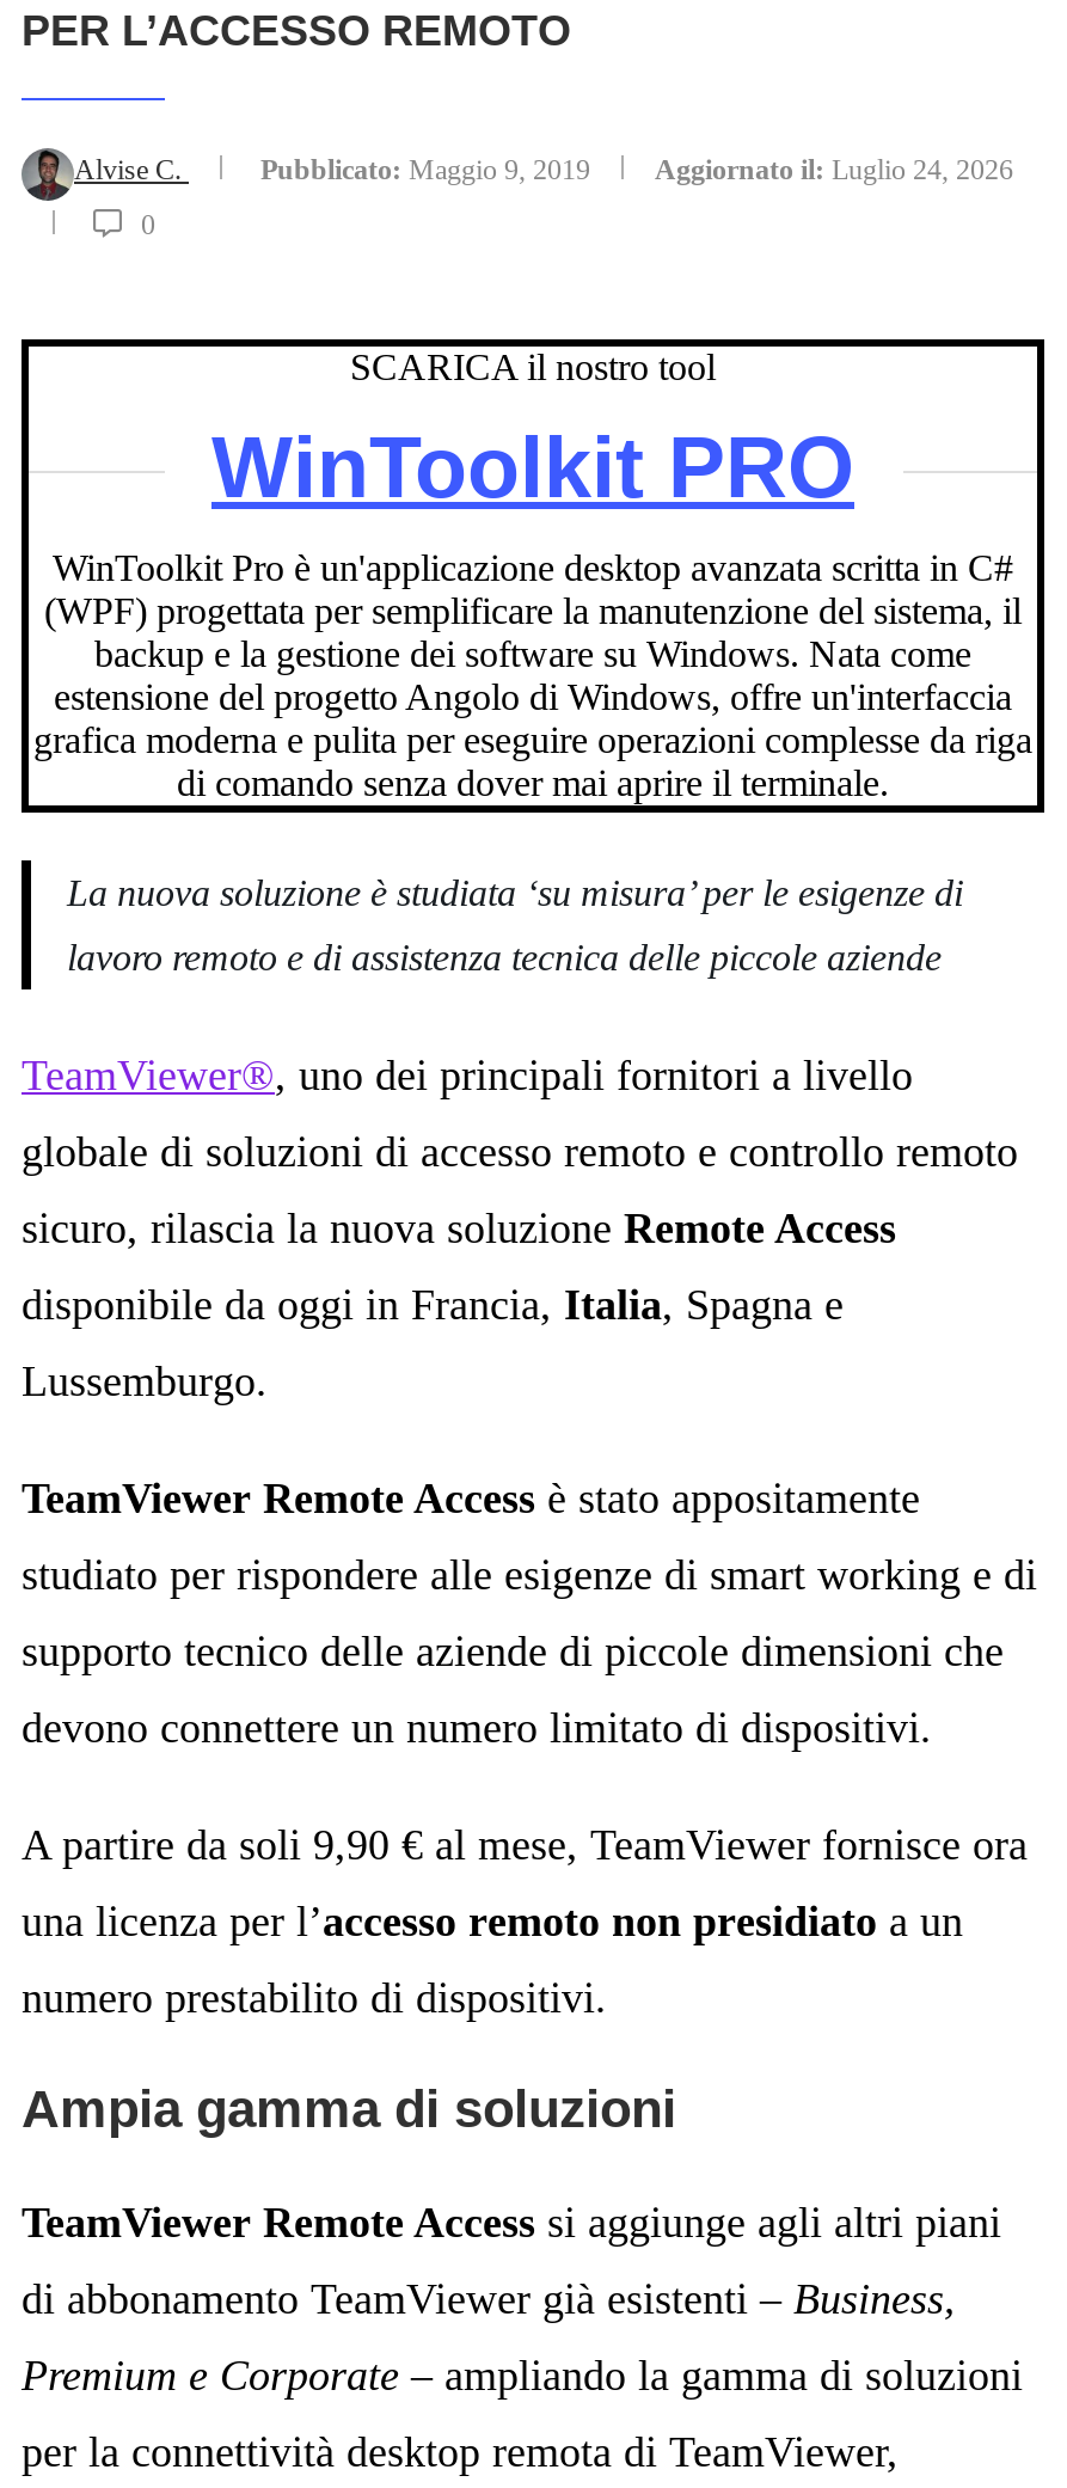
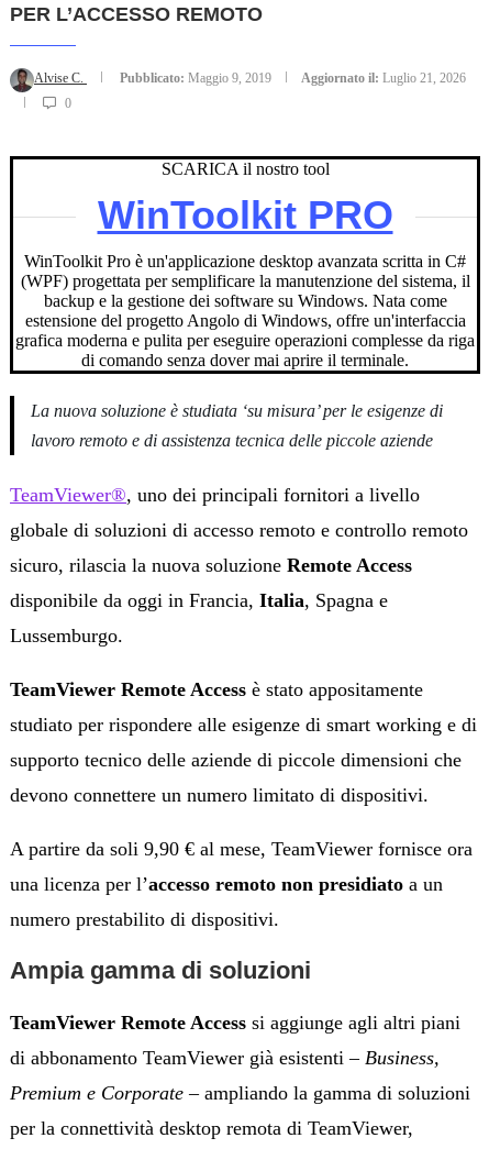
- Aggiornato il: Luglio 24, 2026
+ Aggiornato il: Luglio 21, 2026
